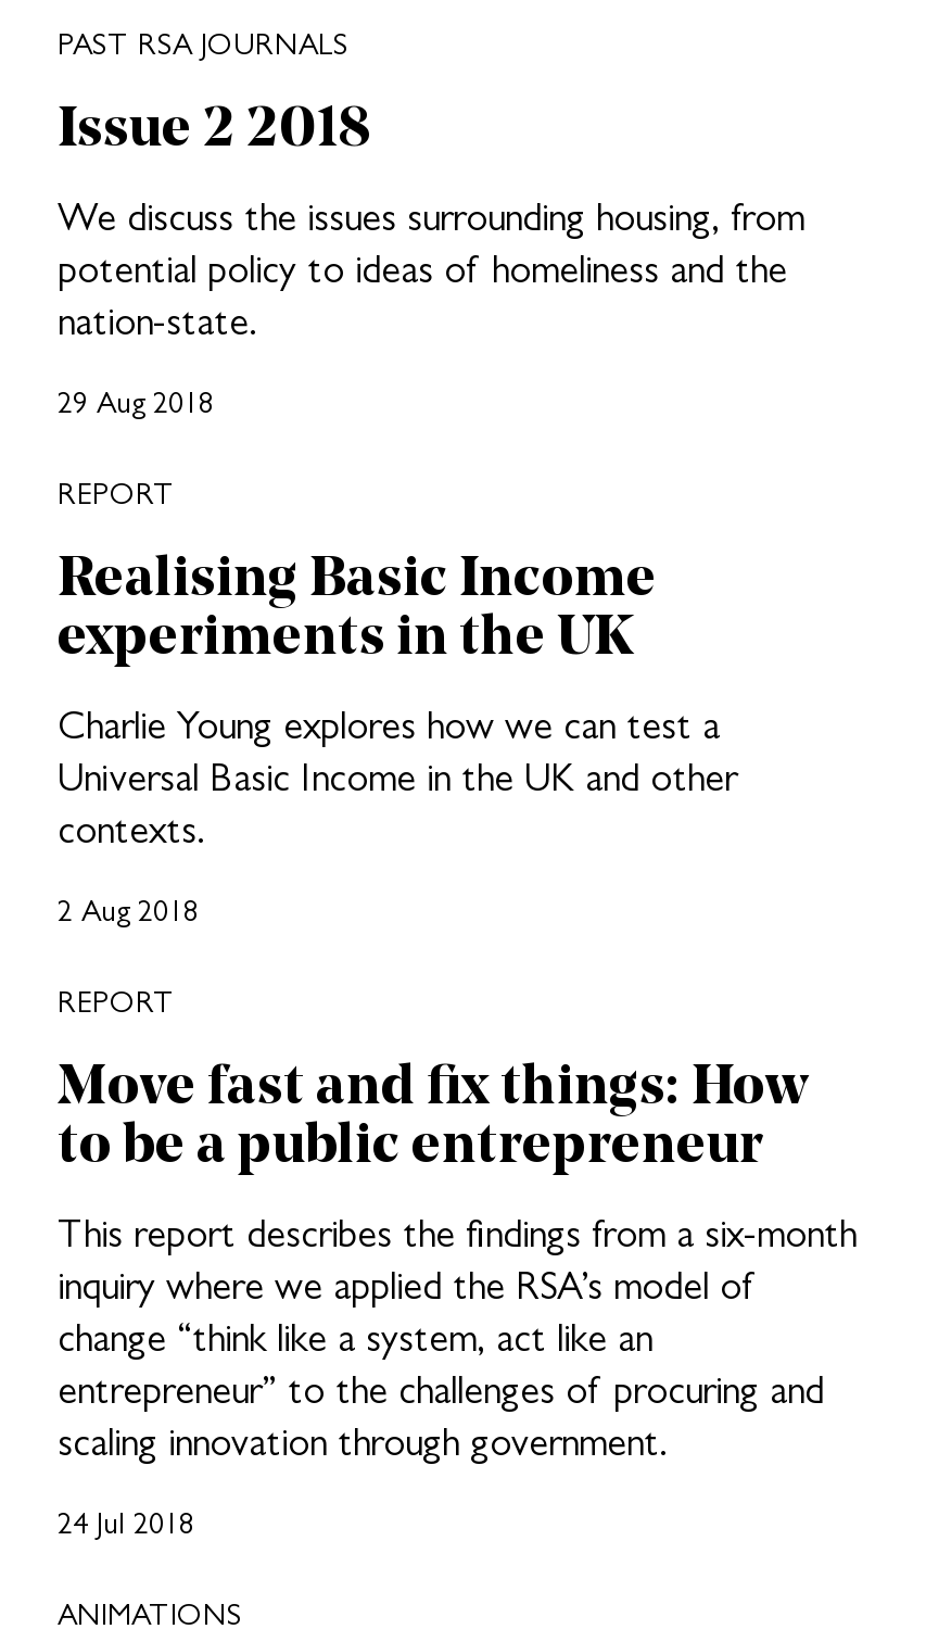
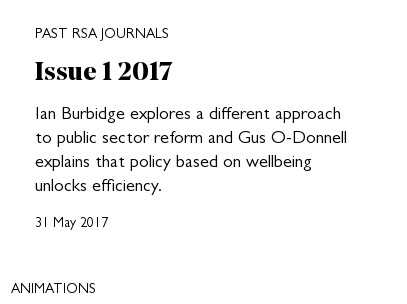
- Issue 2 2018
- We discuss the issues surrounding housing, from
- potential policy to ideas of homeliness and the
- nation-state.
- 29 Aug 2018
- REPORT
- Realising Basic Income
- experiments in the UK
- Charlie Young explores how we can test a
- Universal Basic Income in the UK and other
- contexts.
- 2 Aug 2018
- REPORT
- Move fast and fix things: How
- to be a public entrepreneur
- This report describes the findings from a six-month
- inquiry where we applied the RSA’s model of
- change “think like a system, act like an
- entrepreneur” to the challenges of procuring and
- scaling innovation through government.
- 24 Jul 2018
+ Issue 1 2017
+ Ian Burbidge explores a different approach
+ to public sector reform and Gus O-Donnell
+ explains that policy based on wellbeing
+ unlocks efficiency.
+ 31 May 2017
